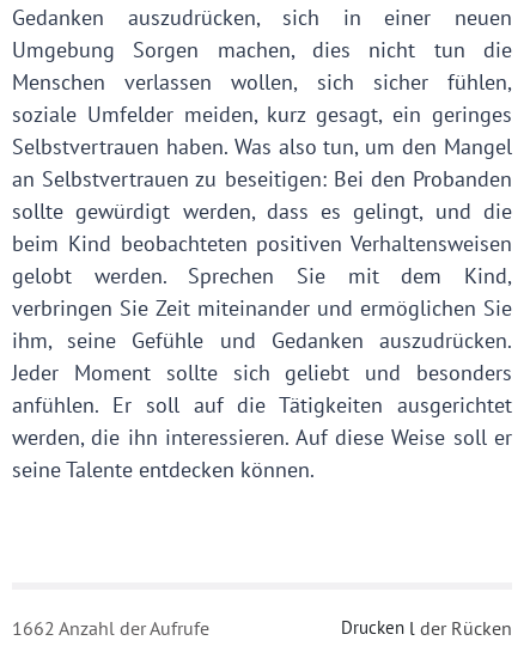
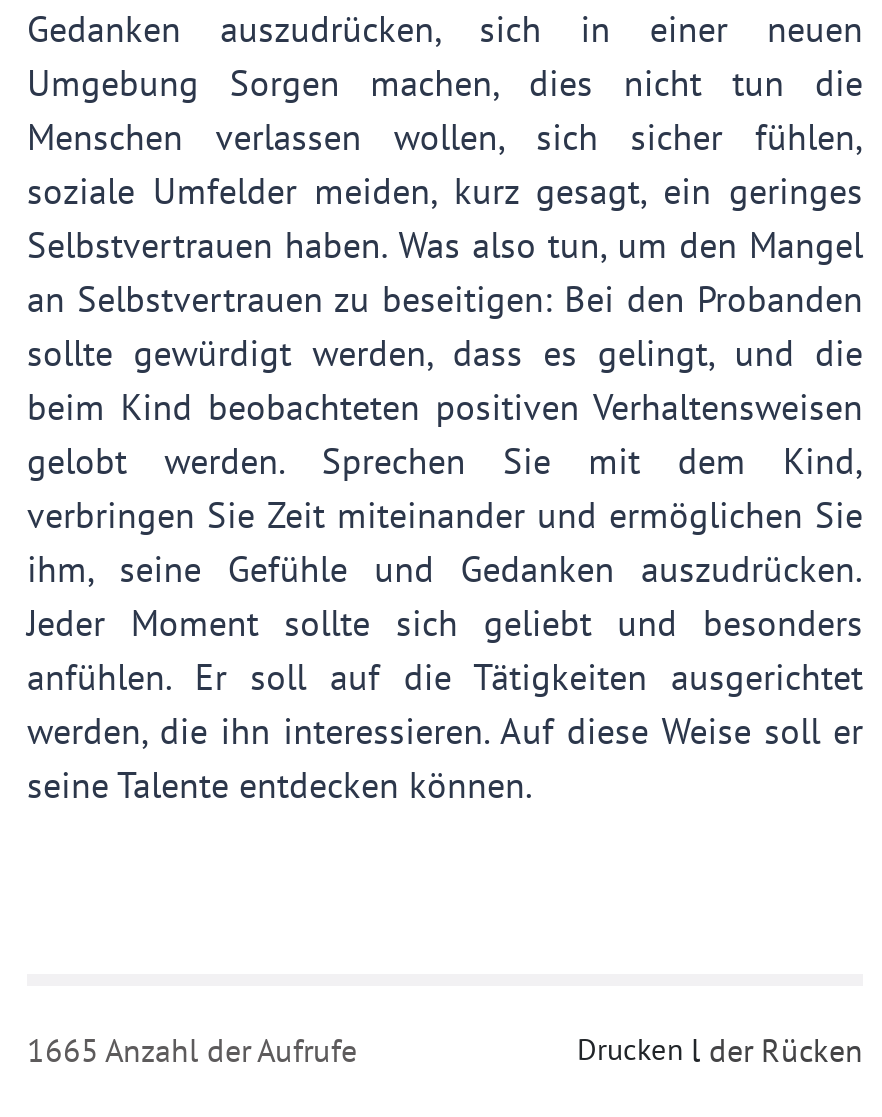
- 1662 Anzahl der Aufrufe
+ 1665 Anzahl der Aufrufe
